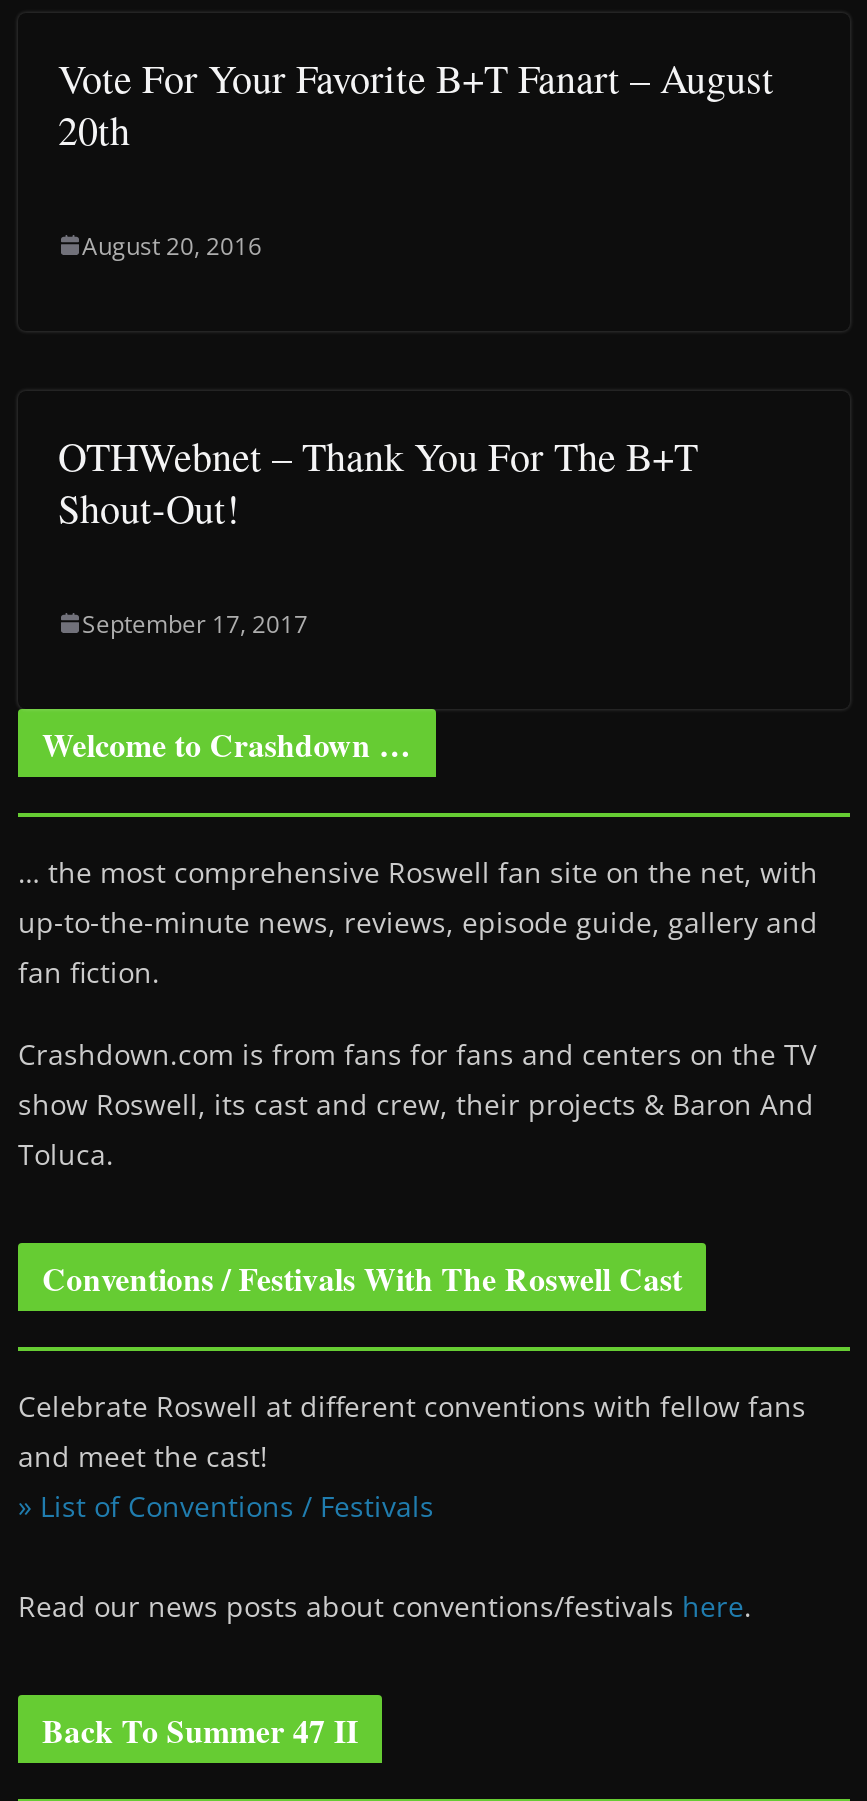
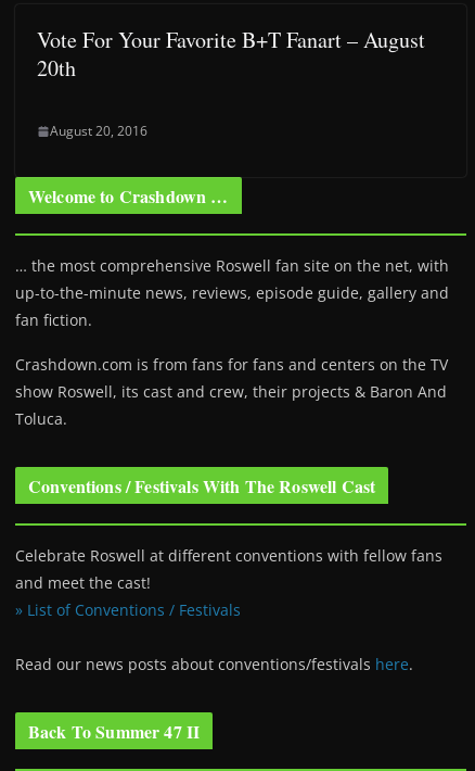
- OTHWebnet – Thank You For The B+T
- Shout-Out!
- September 17, 2017
